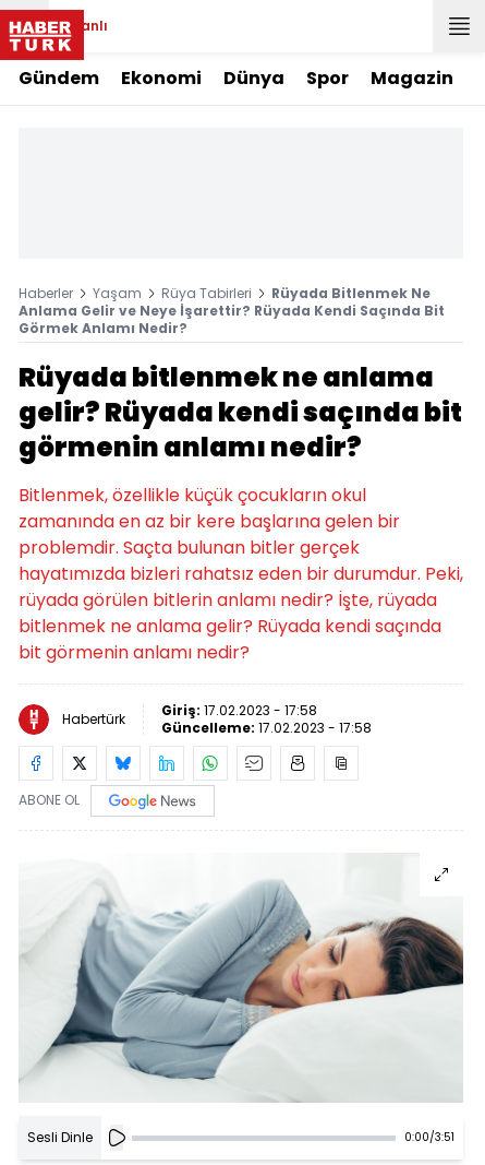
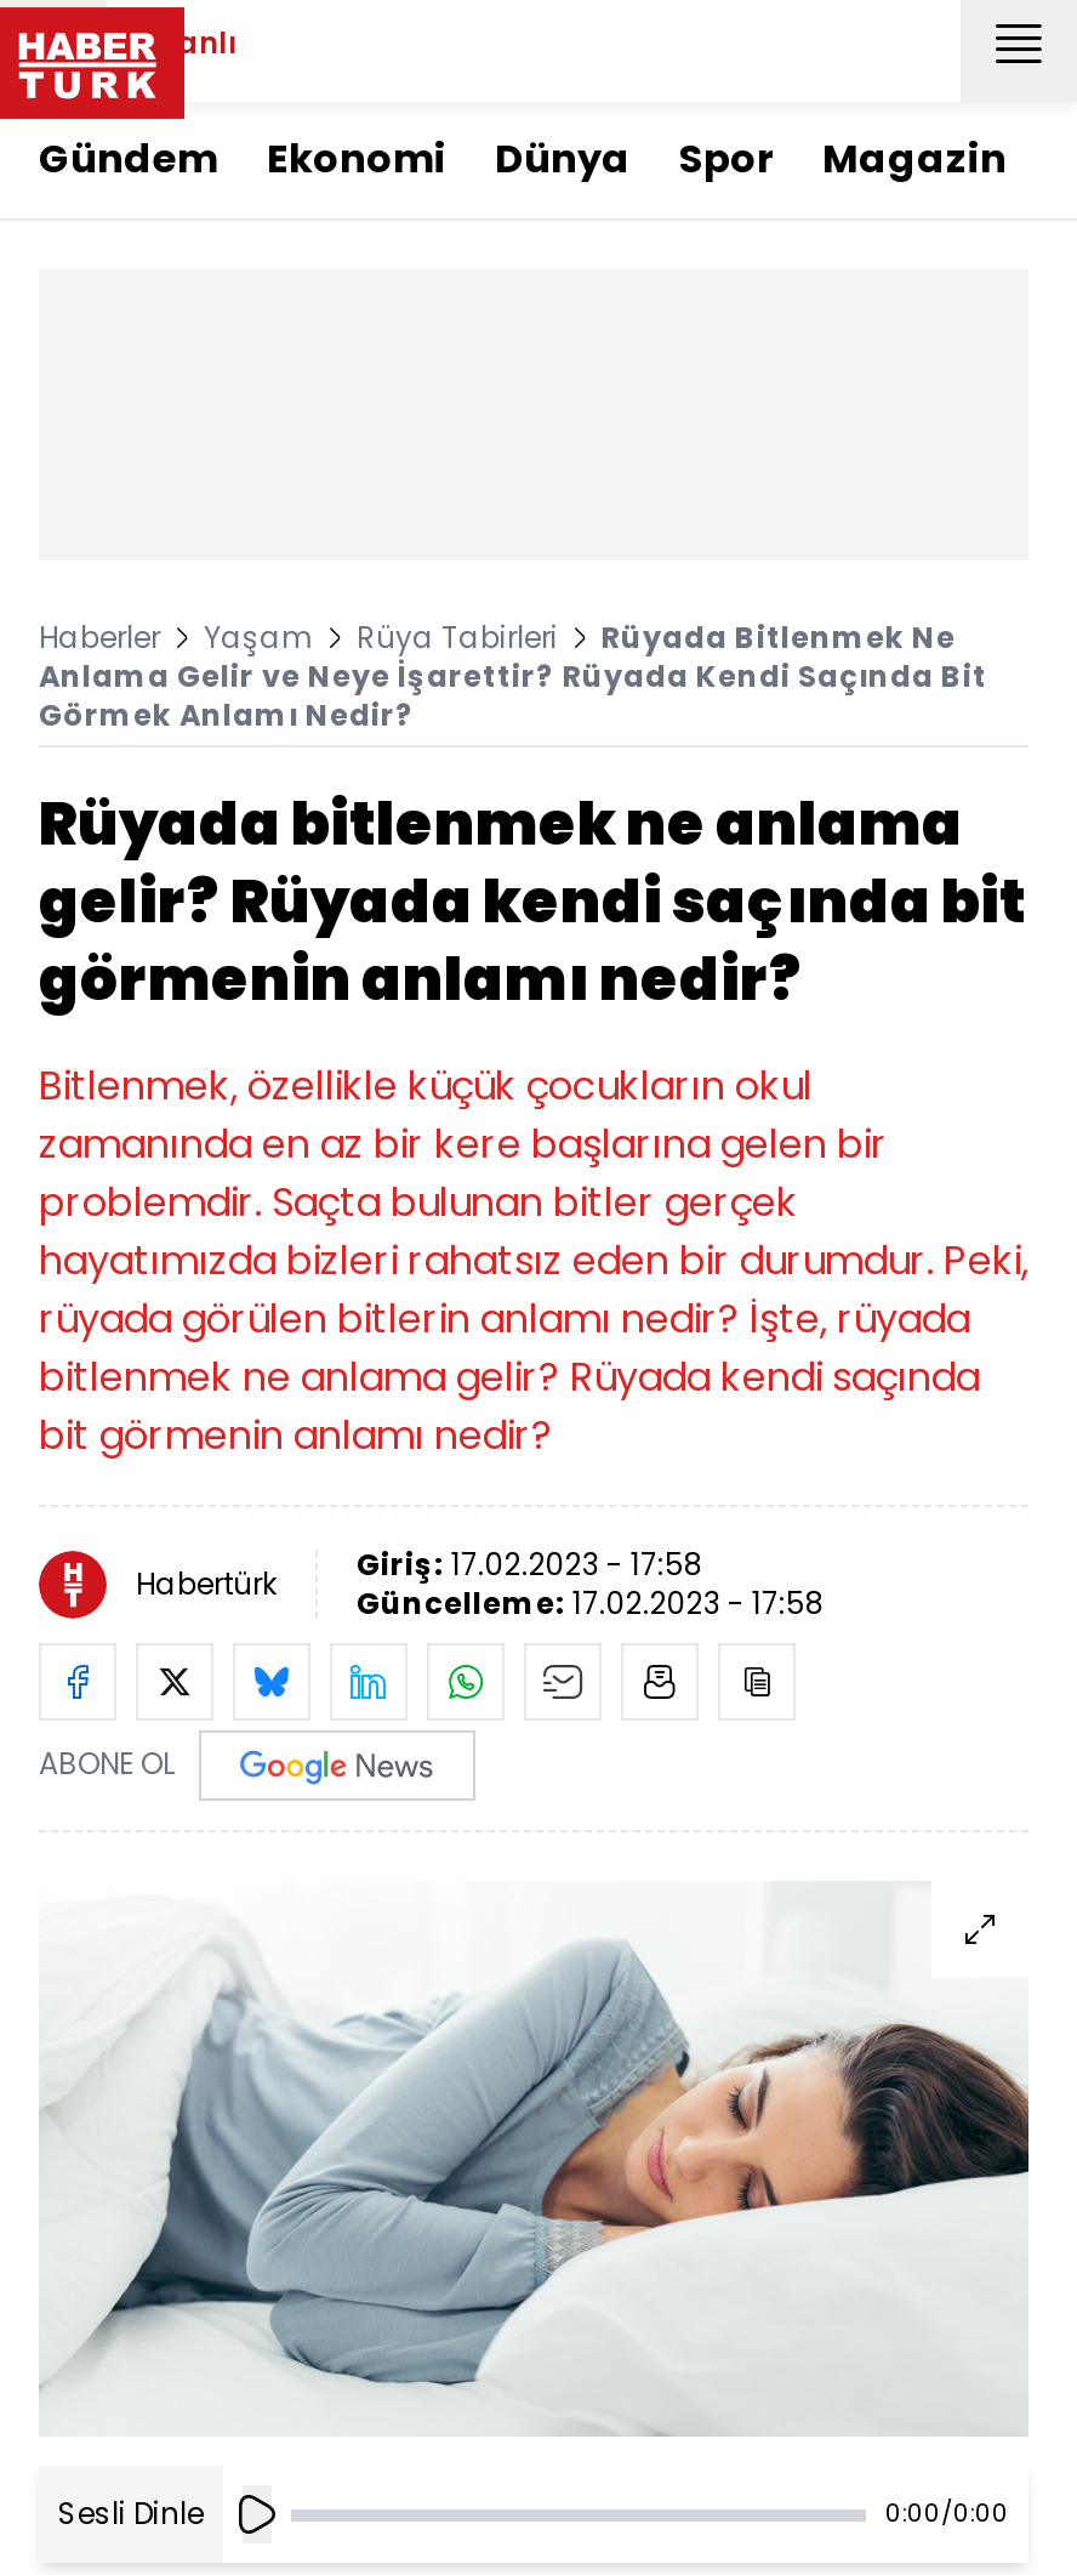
- 0:00/3:51
+ 0:00/0:00
